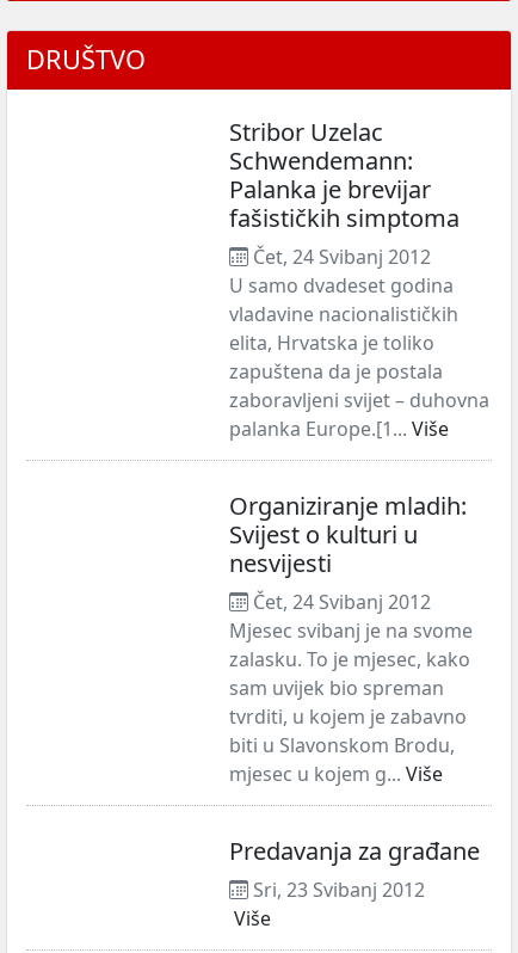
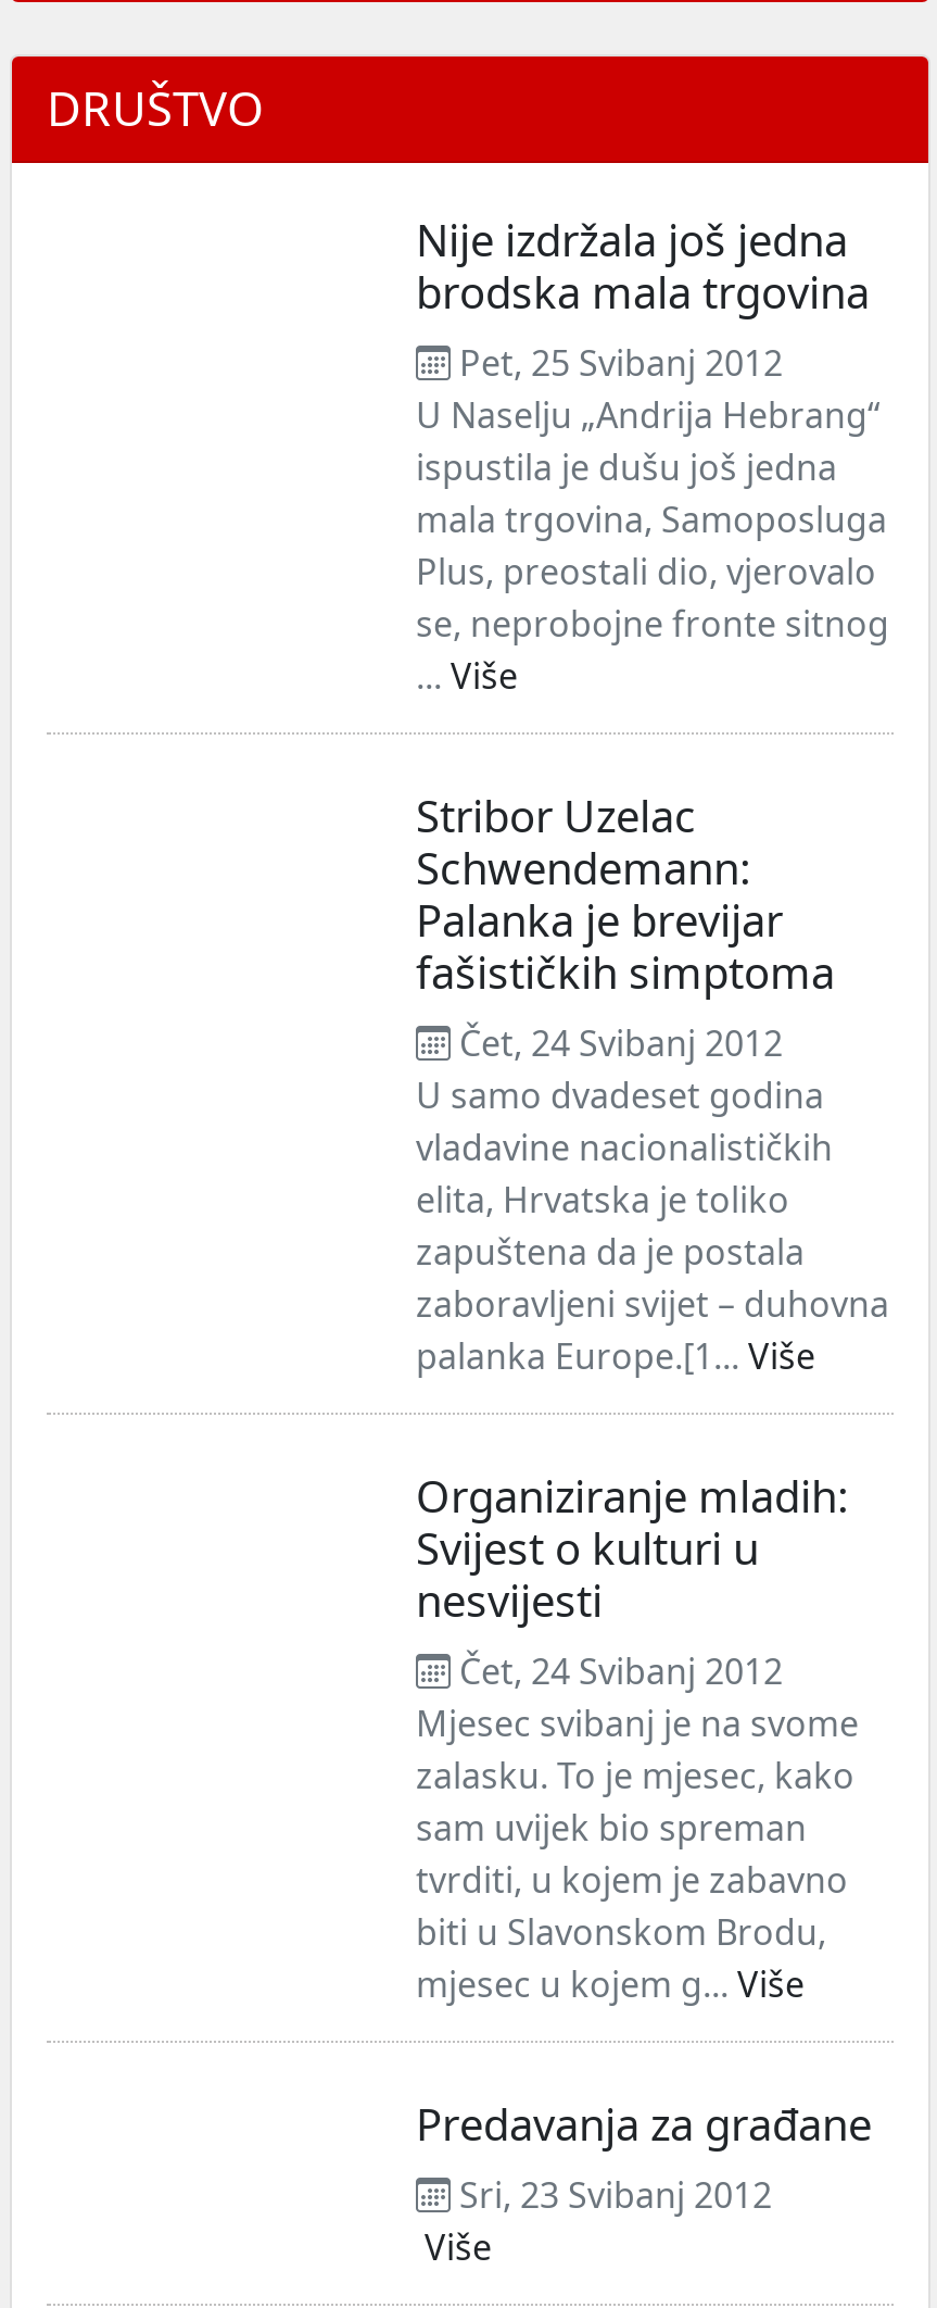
+ Nije izdržala još jedna
+ brodska mala trgovina
+ Pet, 25 Svibanj 2012
+ U Naselju „Andrija Hebrang“
+ ispustila je dušu još jedna
+ mala trgovina, Samoposluga
+ Plus, preostali dio, vjerovalo
+ se, neprobojne fronte sitnog
+ ... Više
